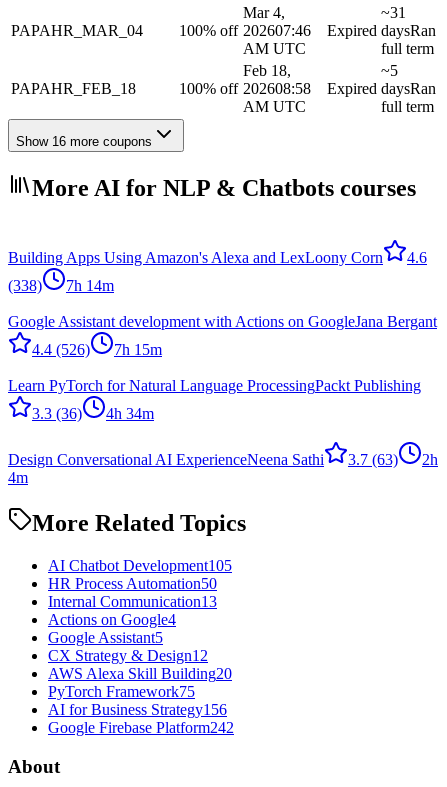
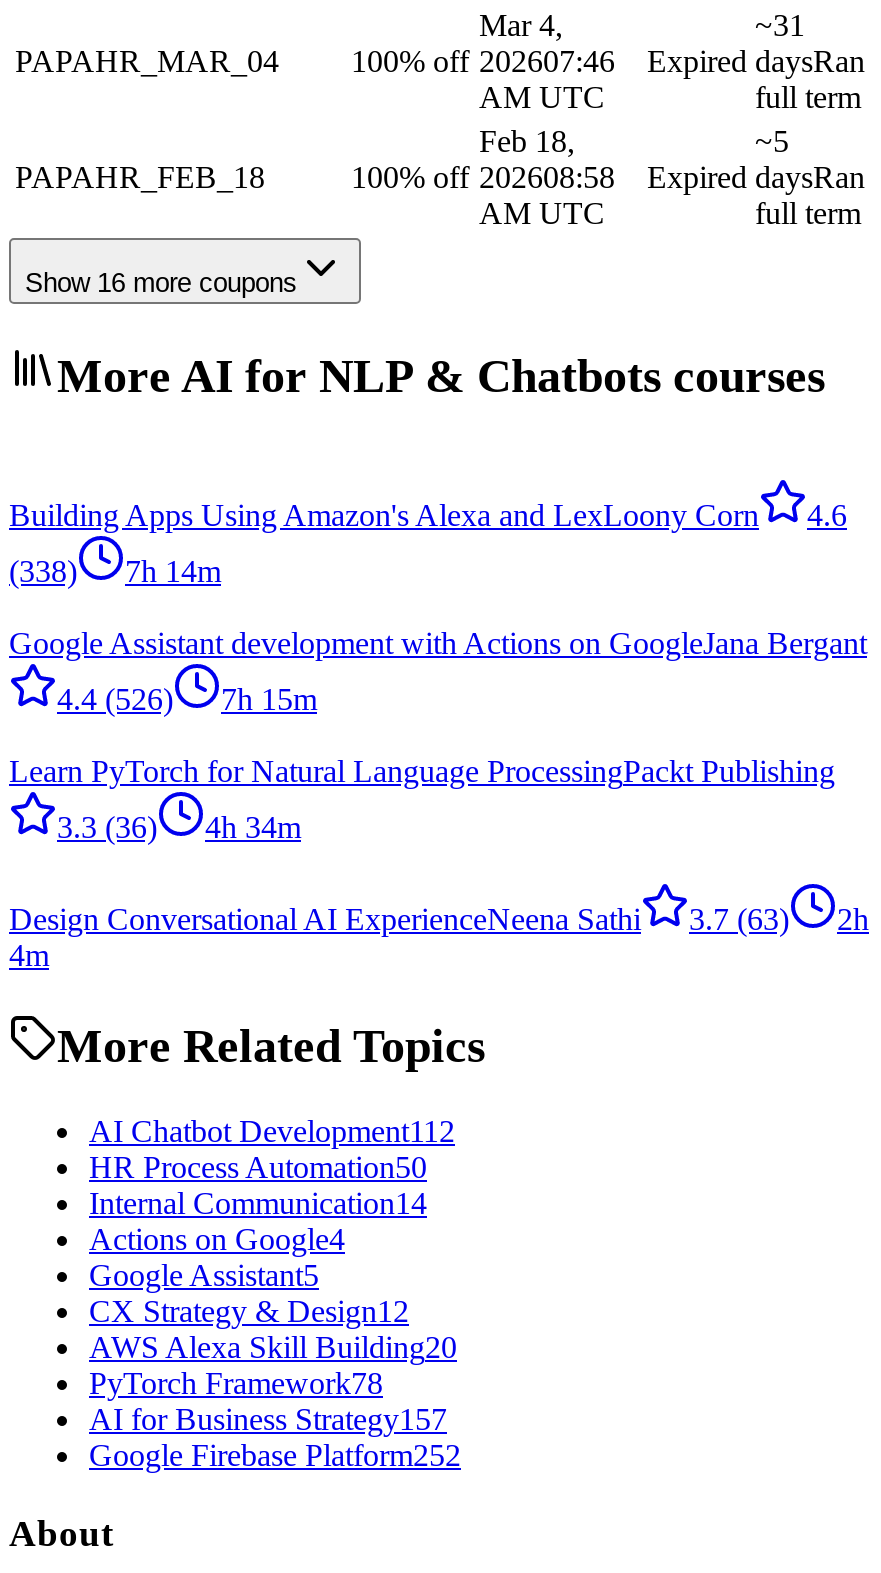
- AI Chatbot Development105
+ AI Chatbot Development112

- Internal Communication13
+ Internal Communication14

- PyTorch Framework75
+ PyTorch Framework78

- AI for Business Strategy156
+ AI for Business Strategy157

- Google Firebase Platform242
+ Google Firebase Platform252
